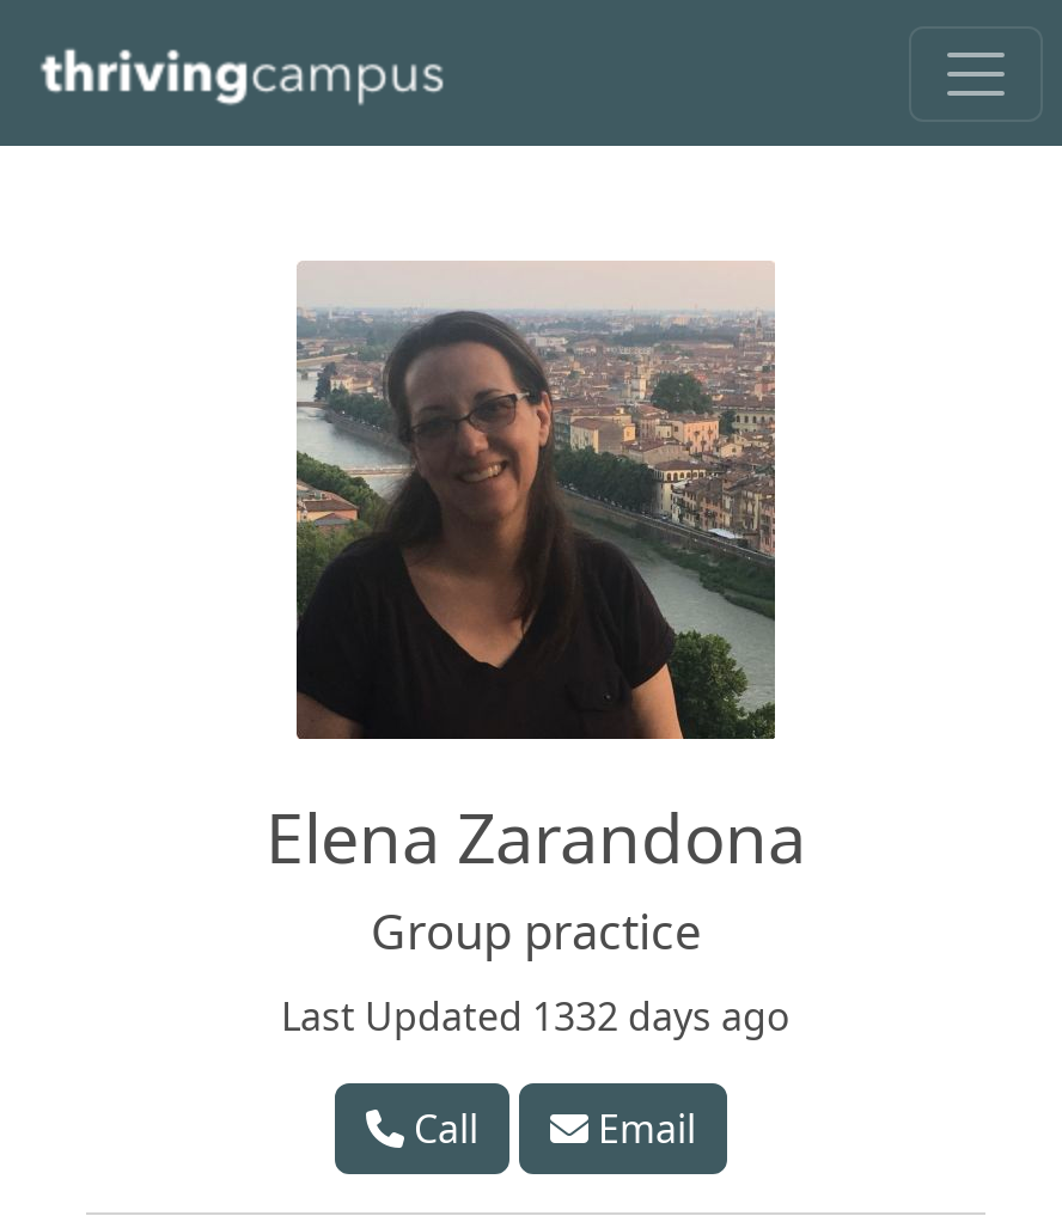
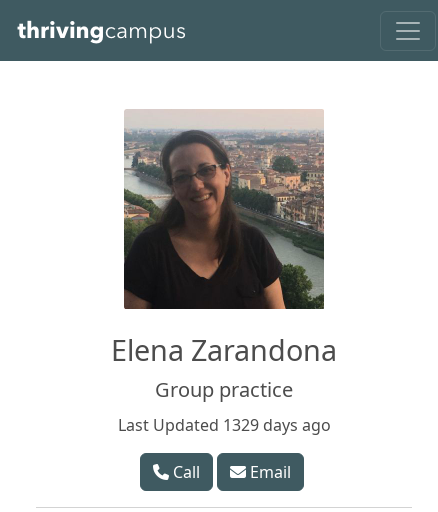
- Last Updated 1332 days ago
+ Last Updated 1329 days ago
